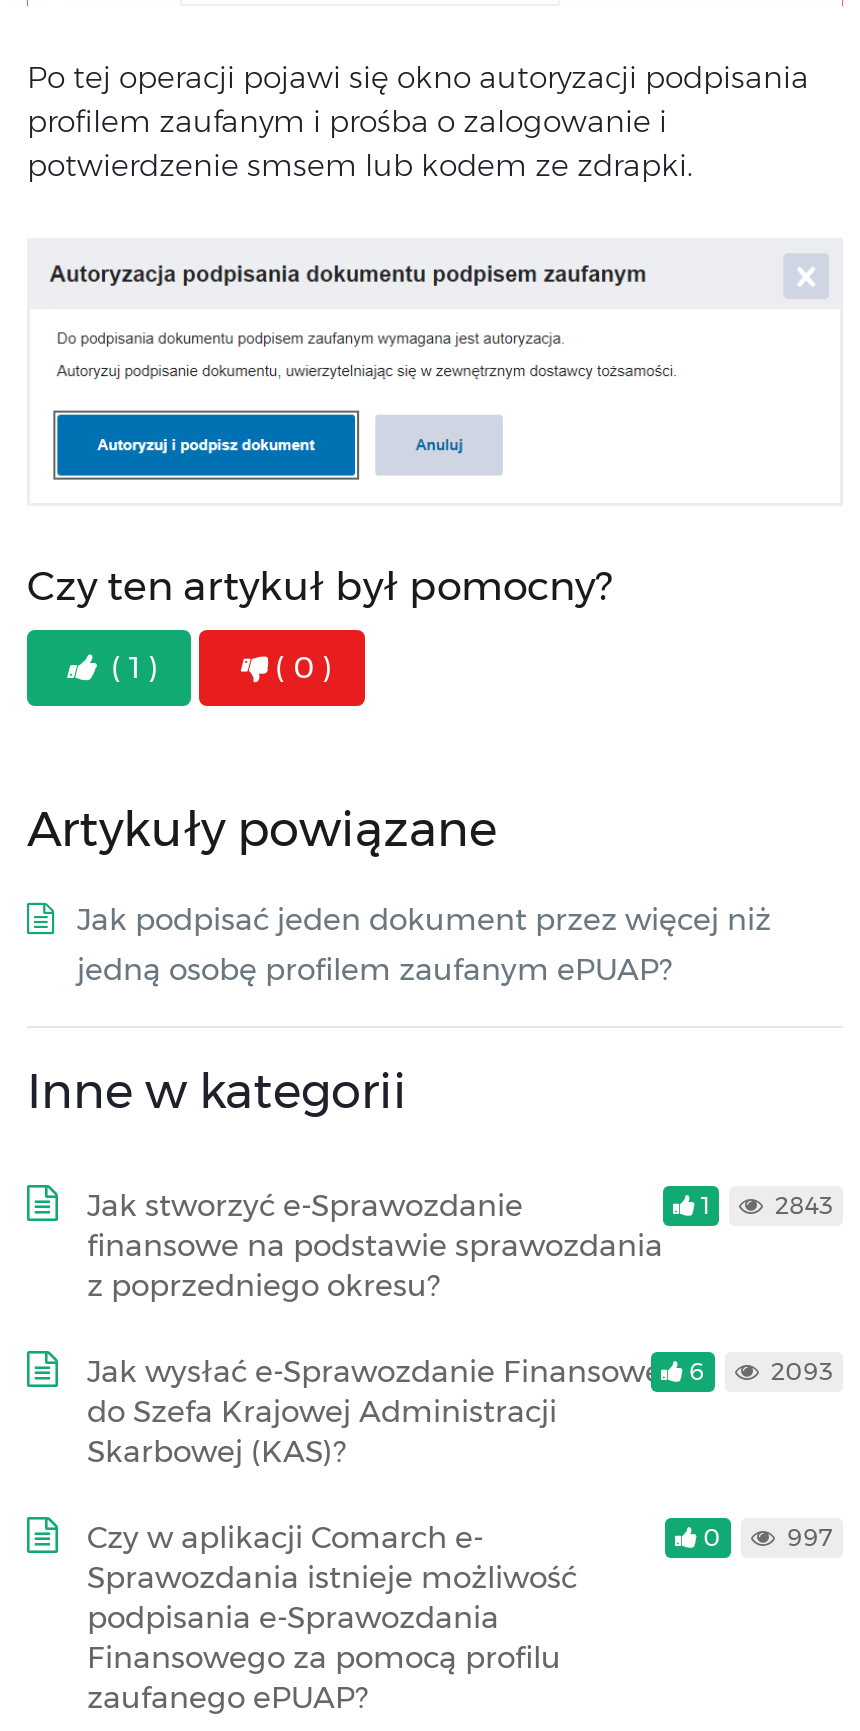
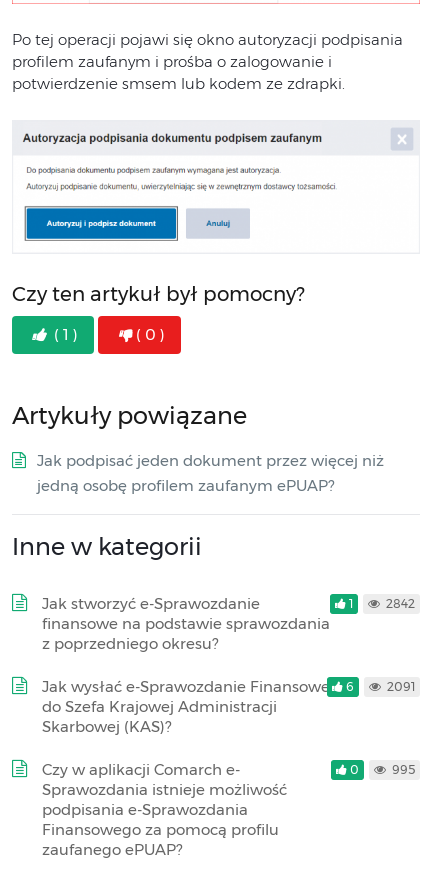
- 1 2843
+ 1 2842

- Jak wysłać e-Sprawozdanie Finansowe 6 2093
+ Jak wysłać e-Sprawozdanie Finansowe 6 2091

- 997
+ 995
